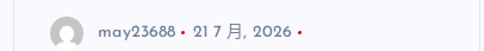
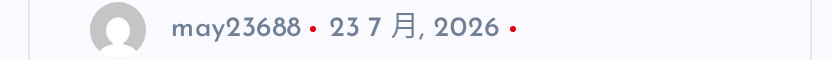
- may23688 21 7 月, 2026
+ may23688 23 7 月, 2026
